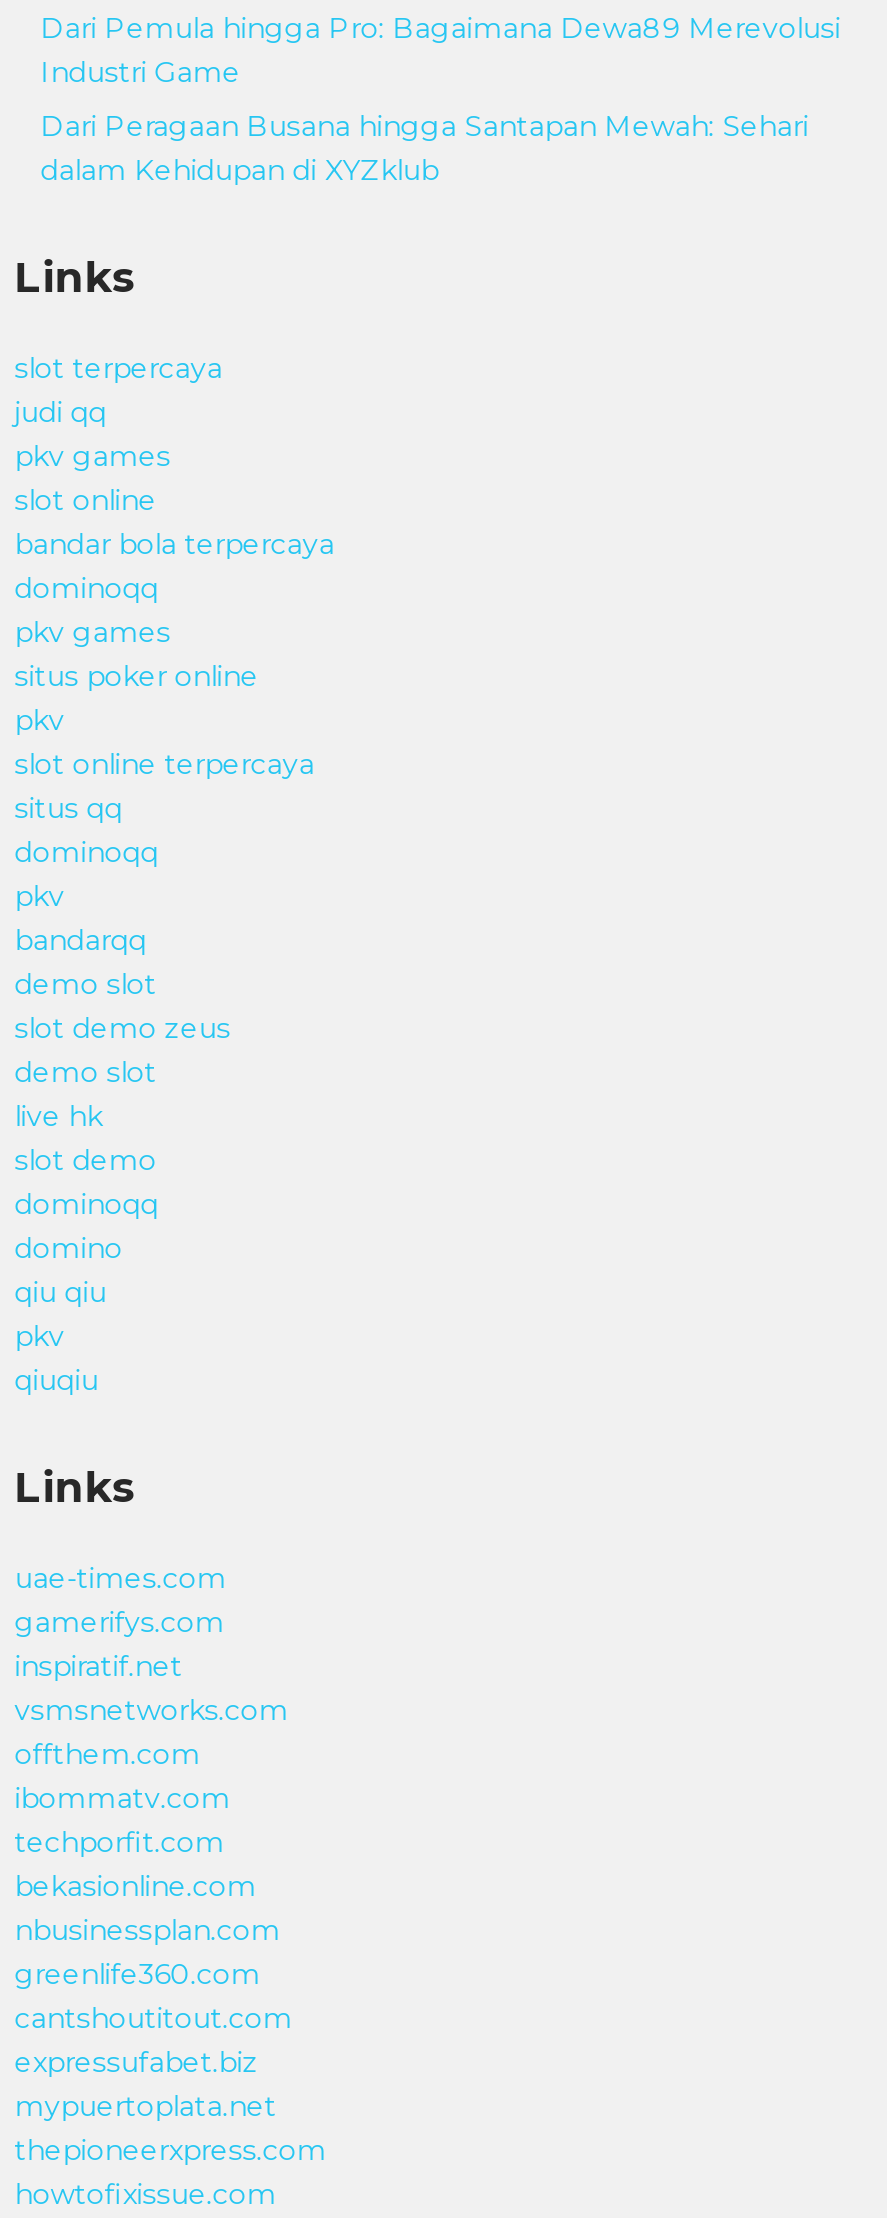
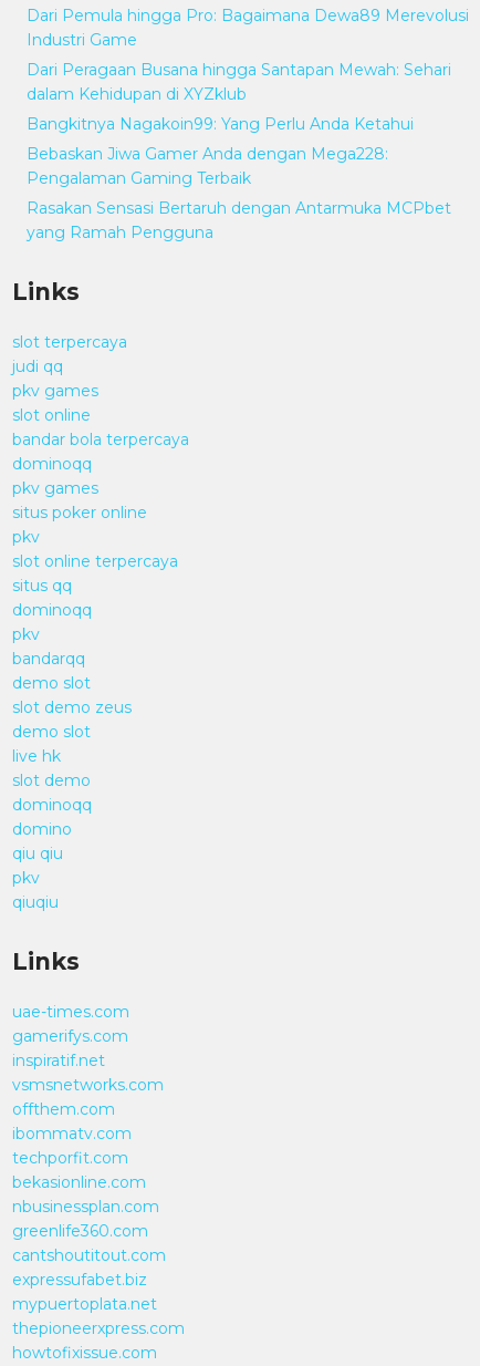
+ Bangkitnya Nagakoin99: Yang Perlu Anda Ketahui
+ Bebaskan Jiwa Gamer Anda dengan Mega228:
+ Pengalaman Gaming Terbaik
+ Rasakan Sensasi Bertaruh dengan Antarmuka MCPbet
+ yang Ramah Pengguna
